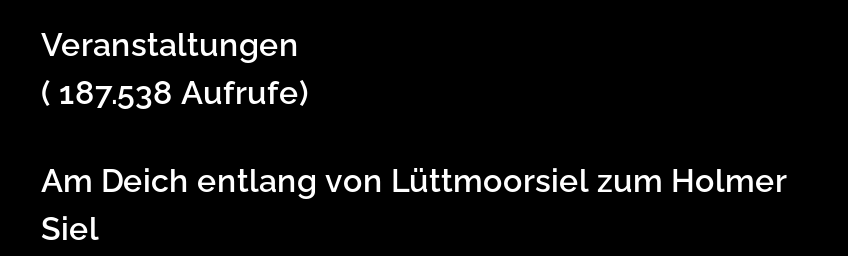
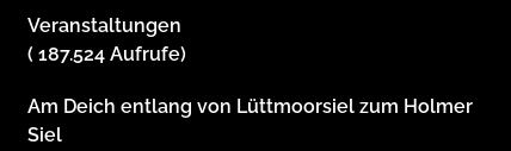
- ( 187.538 Aufrufe)
+ ( 187.524 Aufrufe)
